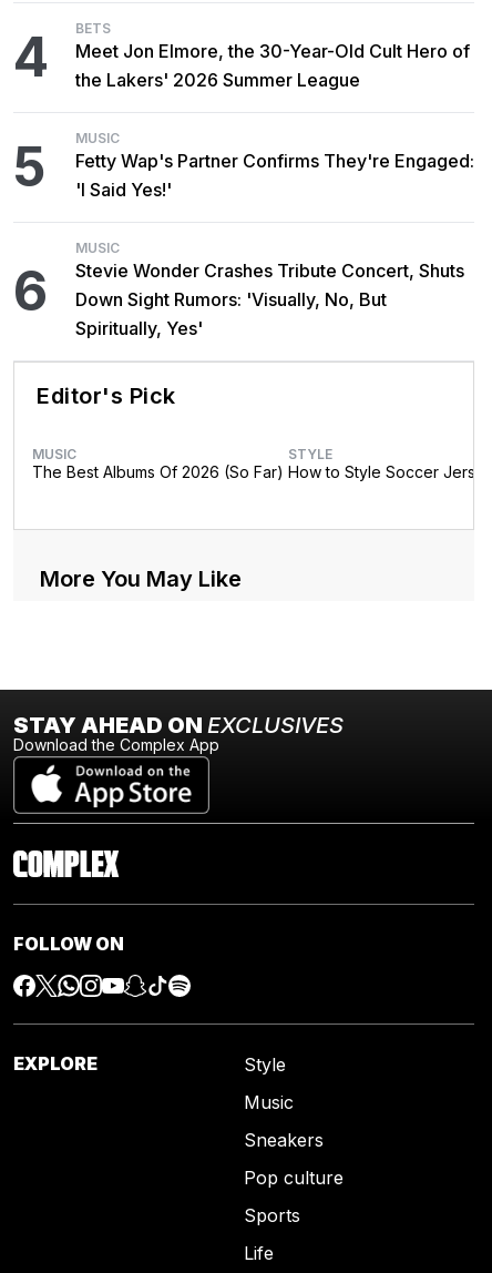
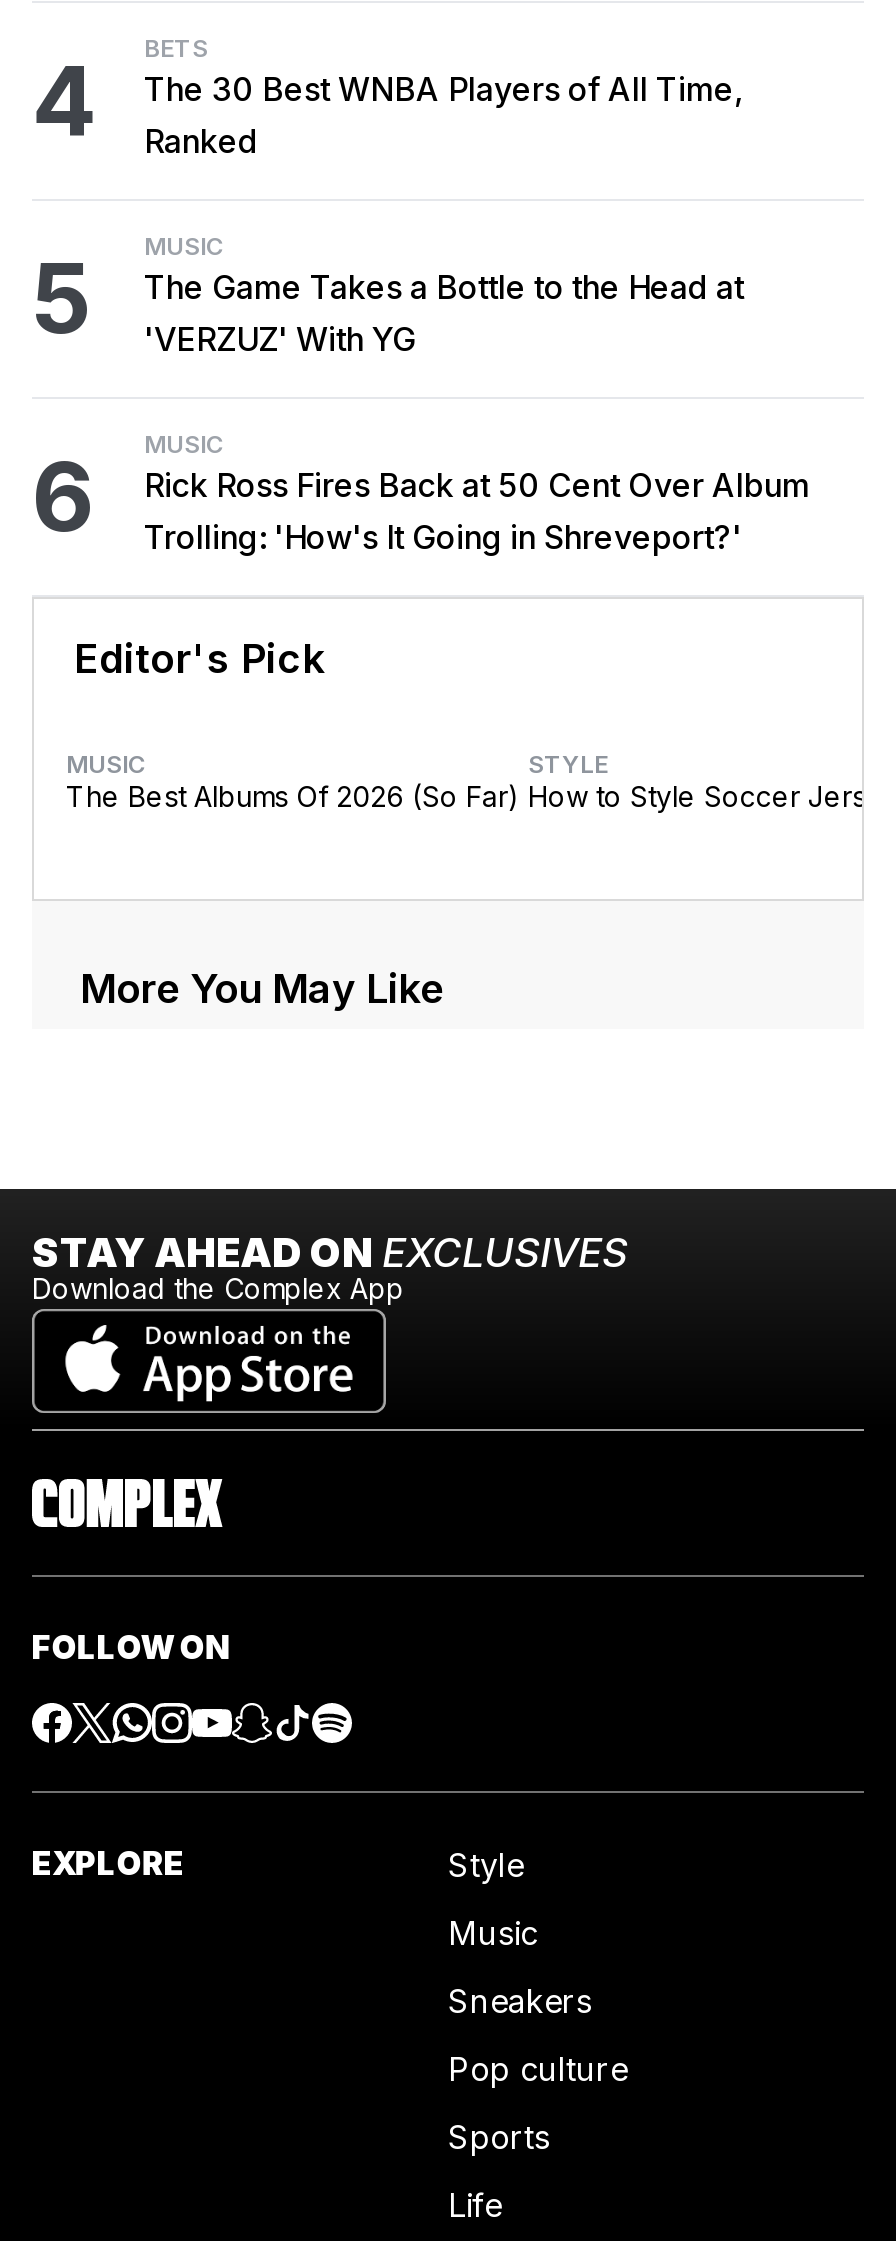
- Meet Jon Elmore, the 30-Year-Old Cult Hero of
- the Lakers' 2026 Summer League
+ The 30 Best WNBA Players of All Time,
+ Ranked

- Fetty Wap's Partner Confirms They're Engaged:
- 'I Said Yes!'
+ The Game Takes a Bottle to the Head at
+ 'VERZUZ' With YG

- Stevie Wonder Crashes Tribute Concert, Shuts
- Down Sight Rumors: 'Visually, No, But
- Spiritually, Yes'
+ Rick Ross Fires Back at 50 Cent Over Album
+ Trolling: 'How's It Going in Shreveport?'
